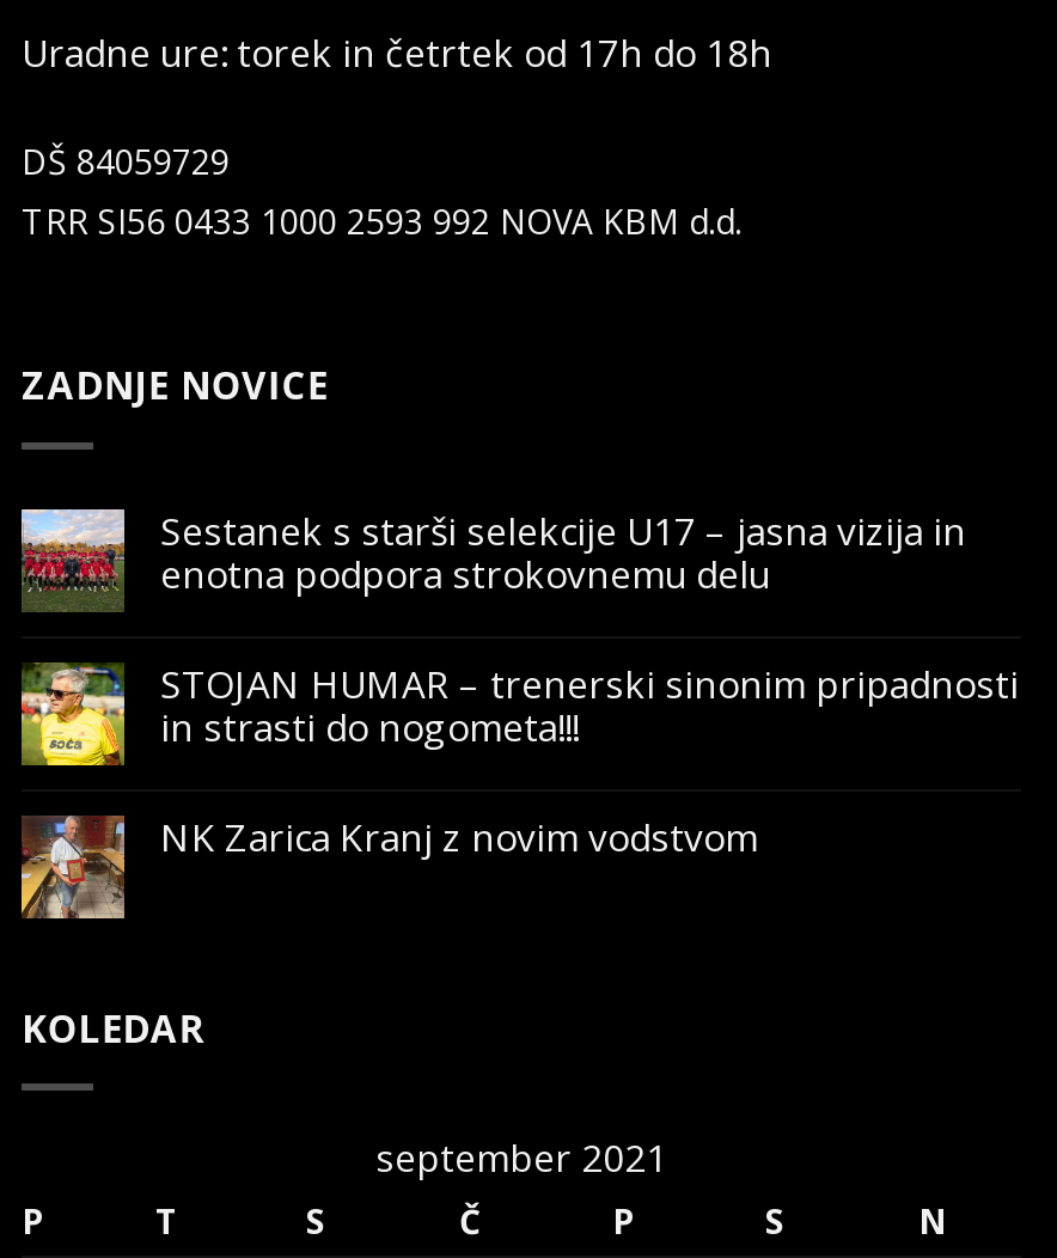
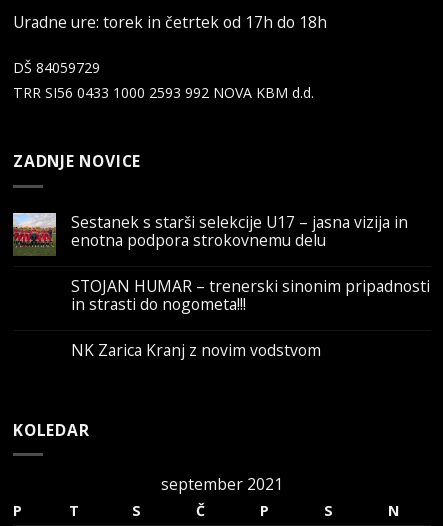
- [image]

- [image]
